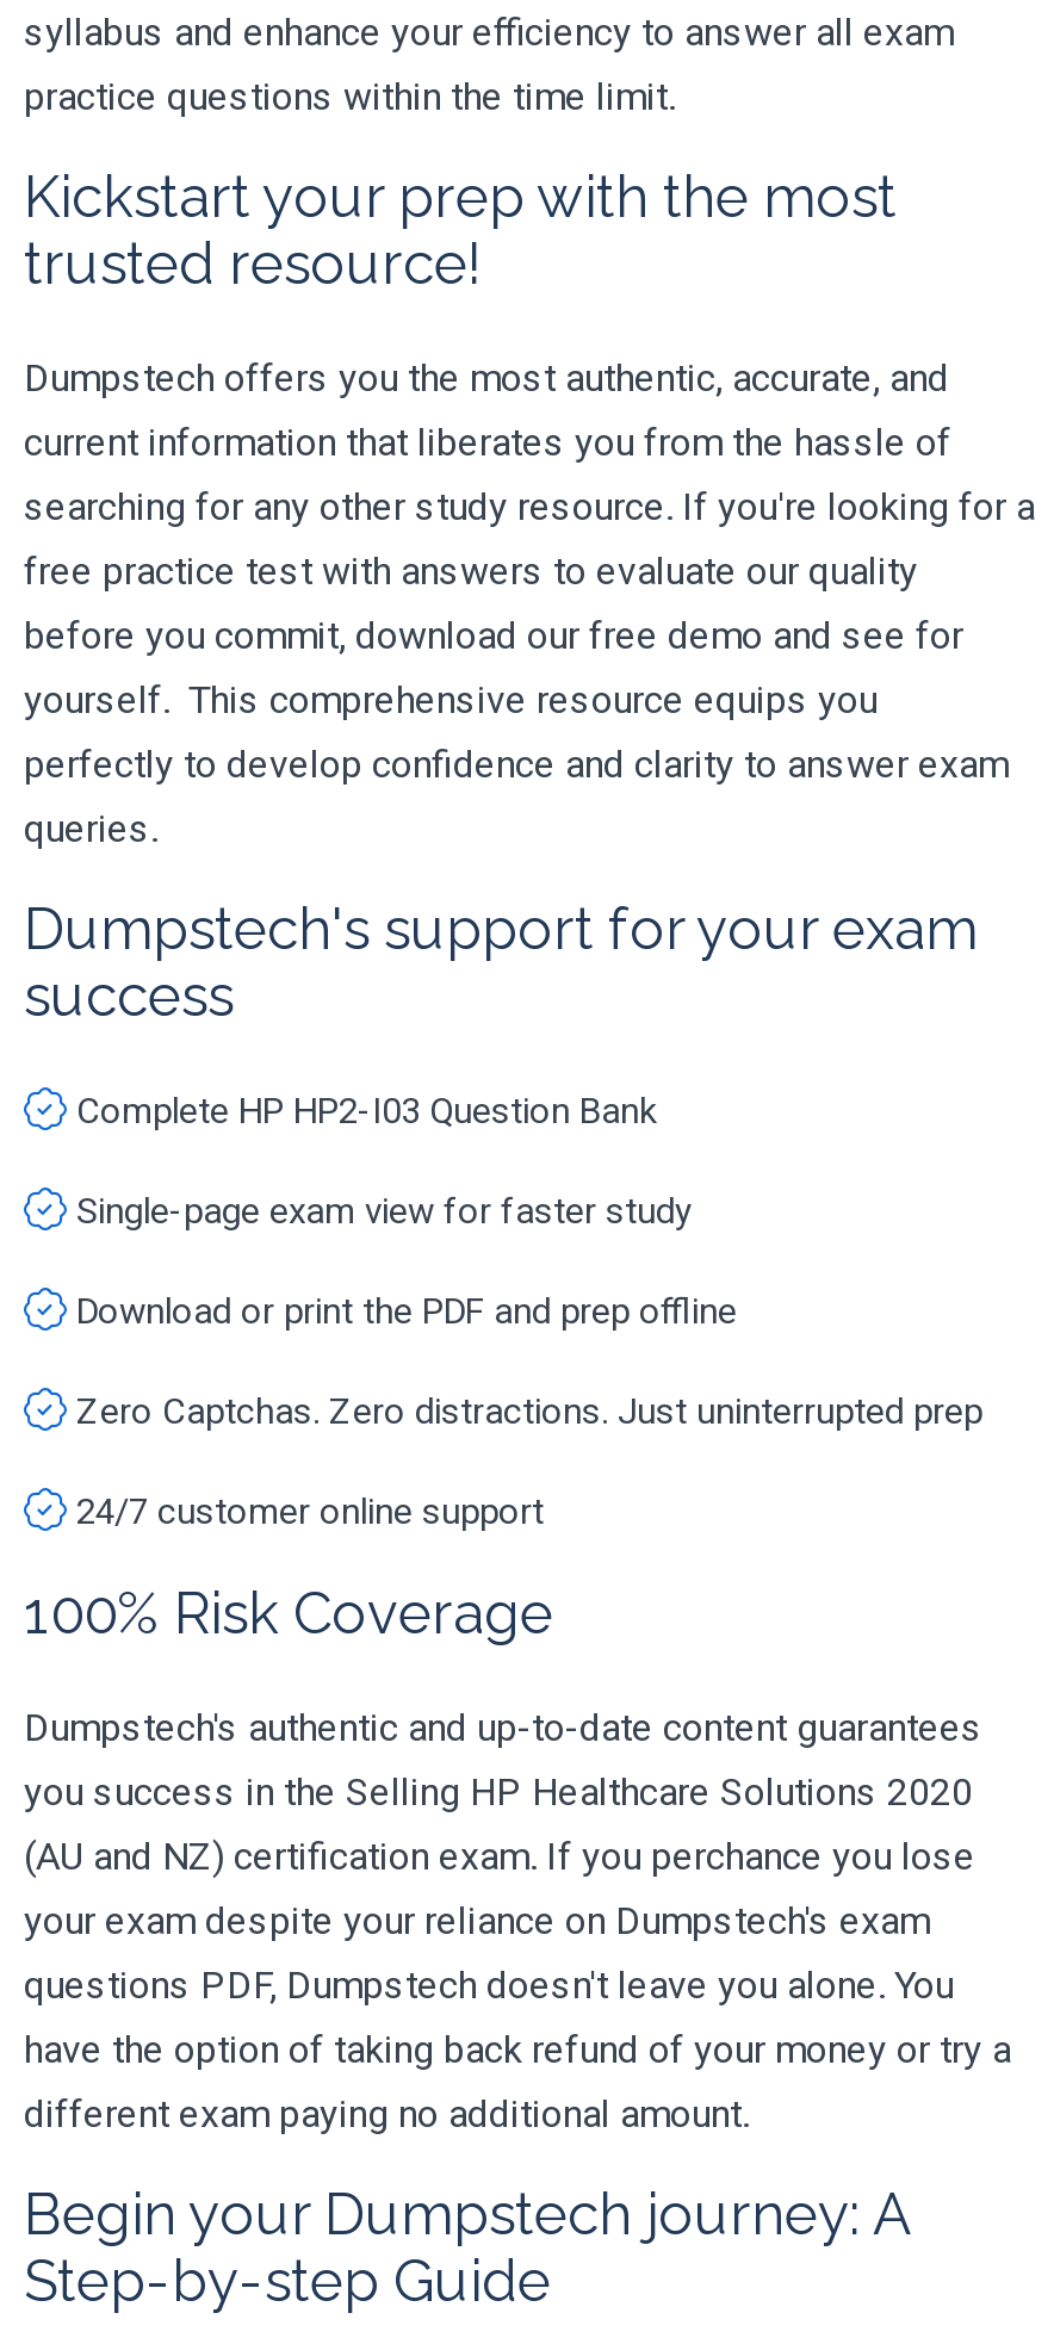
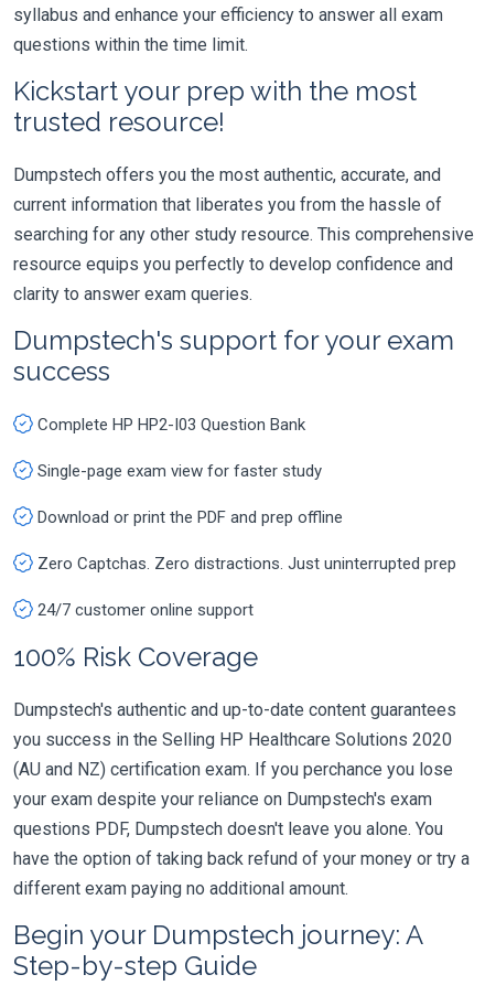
- practice questions within the time limit.
+ questions within the time limit.

- searching for any other study resource. If you're looking for a
- free practice test with answers to evaluate our quality
- before you commit, download our free demo and see for
- yourself. This comprehensive resource equips you
- perfectly to develop confidence and clarity to answer exam
- queries.
+ searching for any other study resource. This comprehensive
+ resource equips you perfectly to develop confidence and
+ clarity to answer exam queries.
